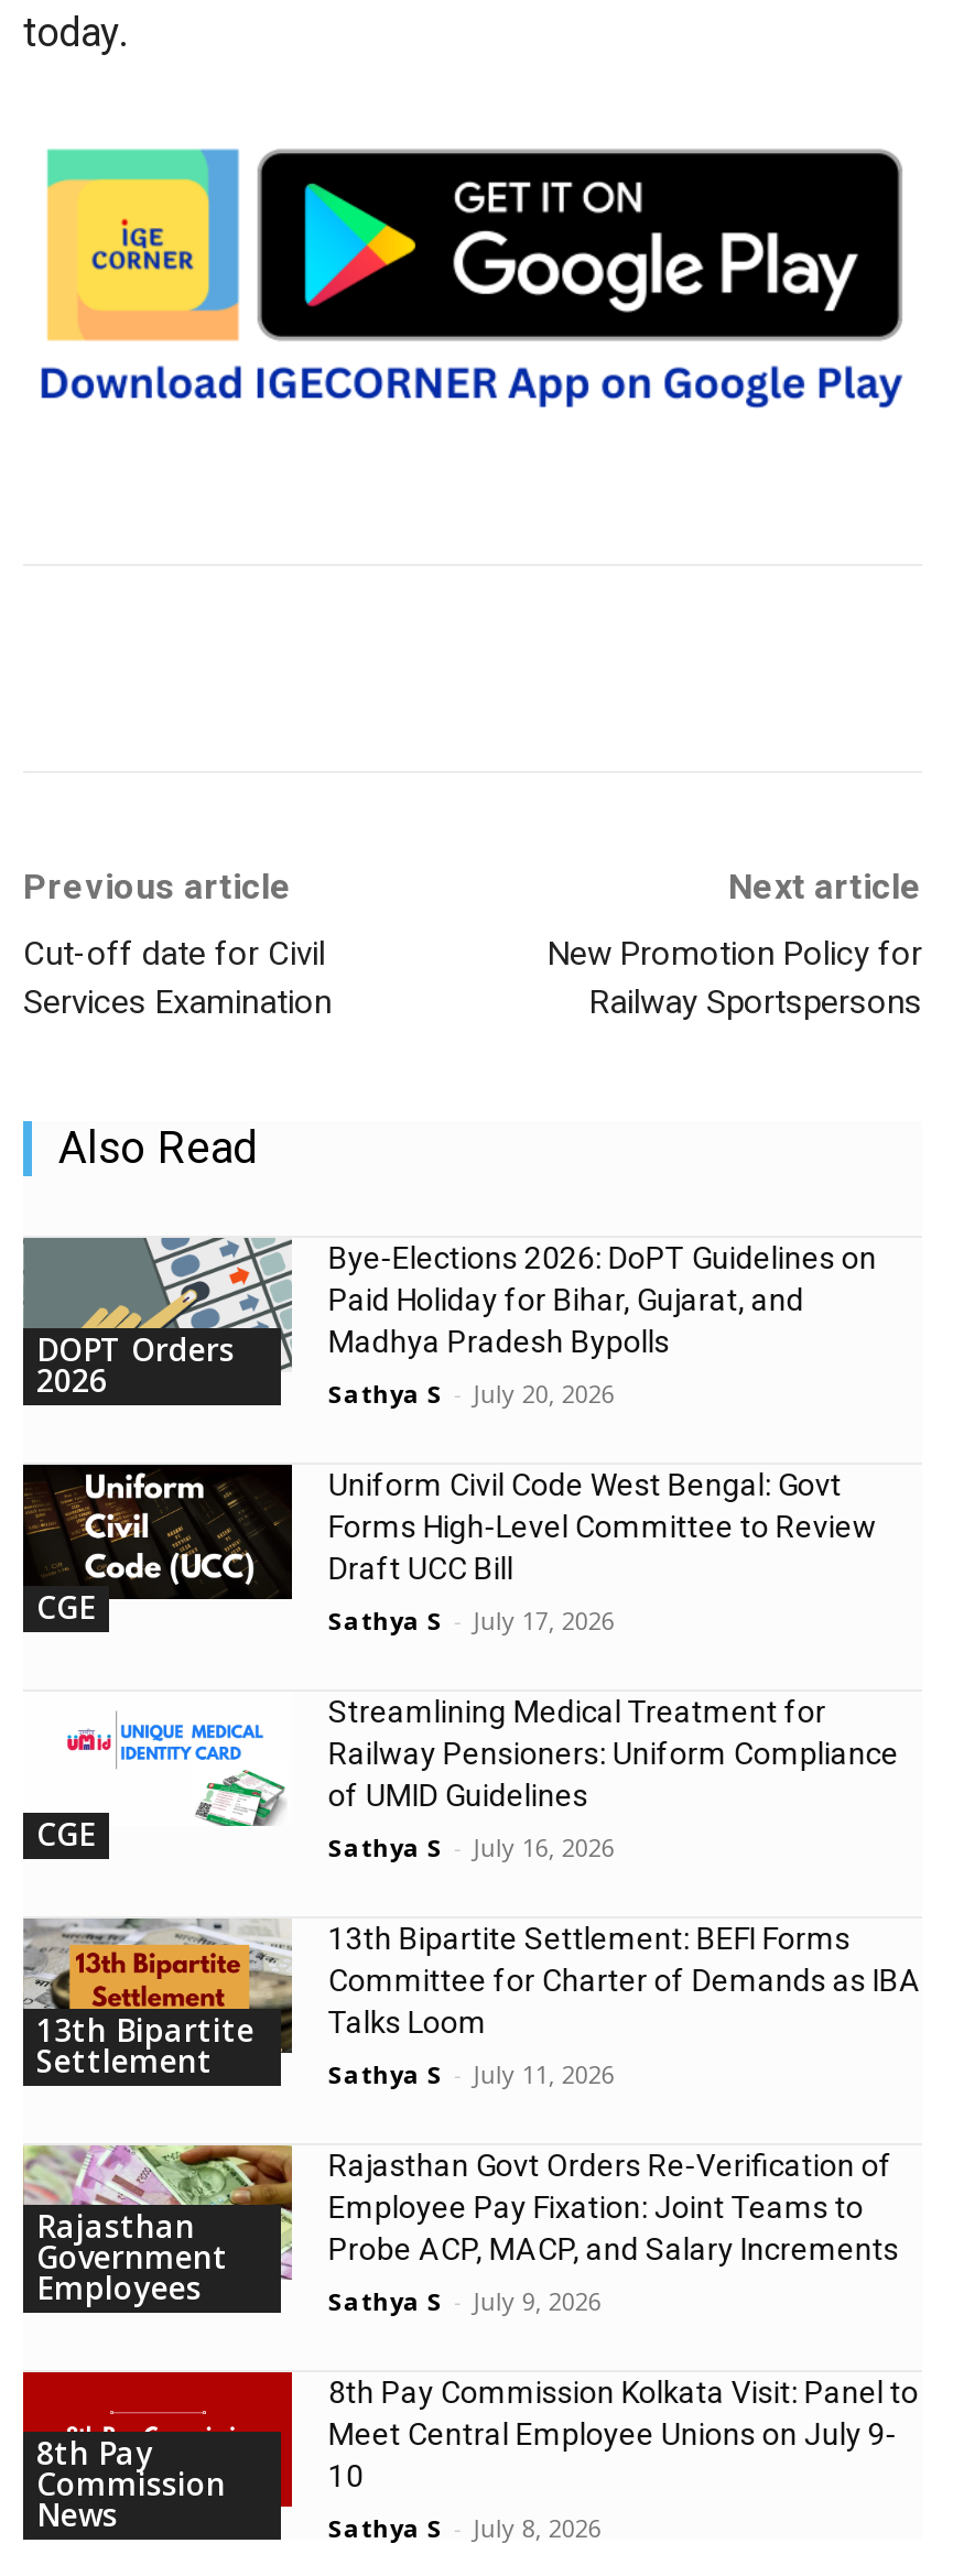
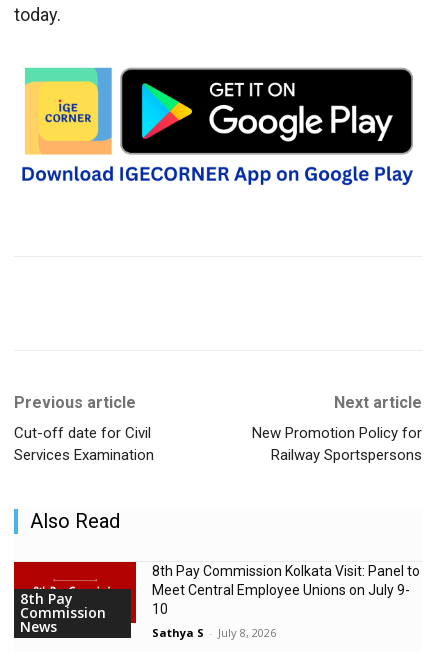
- Bye-Elections 2026: DoPT Guidelines on
- Paid Holiday for Bihar, Gujarat, and
- Madhya Pradesh Bypolls
- Sathya S - July 20, 2026

- DOPT Orders
- 2026

- [image]
- CGE

- Uniform Civil Code West Bengal: Govt
- Forms High-Level Committee to Review
- Draft UCC Bill
- Sathya S - July 17, 2026

- Streamlining Medical Treatment for
- Railway Pensioners: Uniform Compliance
- of UMID Guidelines
- Sathya S - July 16, 2026

- [image]
- CGE

- [image]
- 13th Bipartite
- Settlement

- 13th Bipartite Settlement: BEFI Forms
- Committee for Charter of Demands as IBA
- Talks Loom
- Sathya S - July 11, 2026

- [image]
- Rajasthan
- Government
- Employees

- Rajasthan Govt Orders Re-Verification of
- Employee Pay Fixation: Joint Teams to
- Probe ACP, MACP, and Salary Increments
- Sathya S - July 9, 2026
